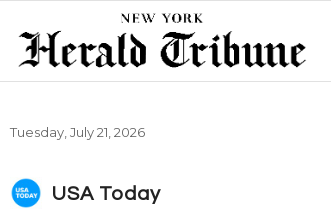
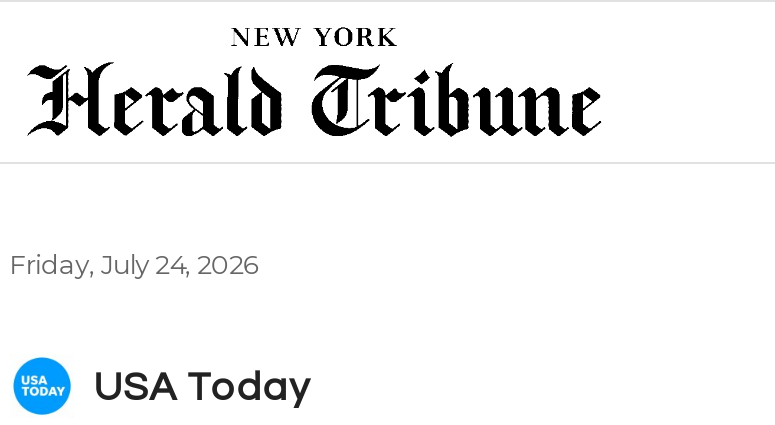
- Tuesday, July 21, 2026
+ Friday, July 24, 2026
